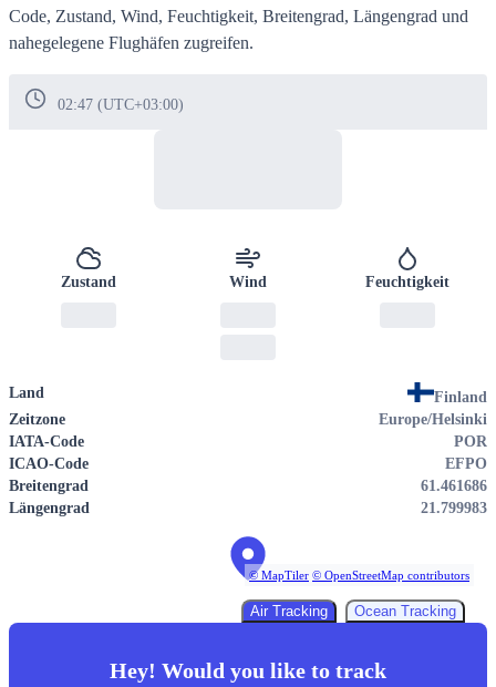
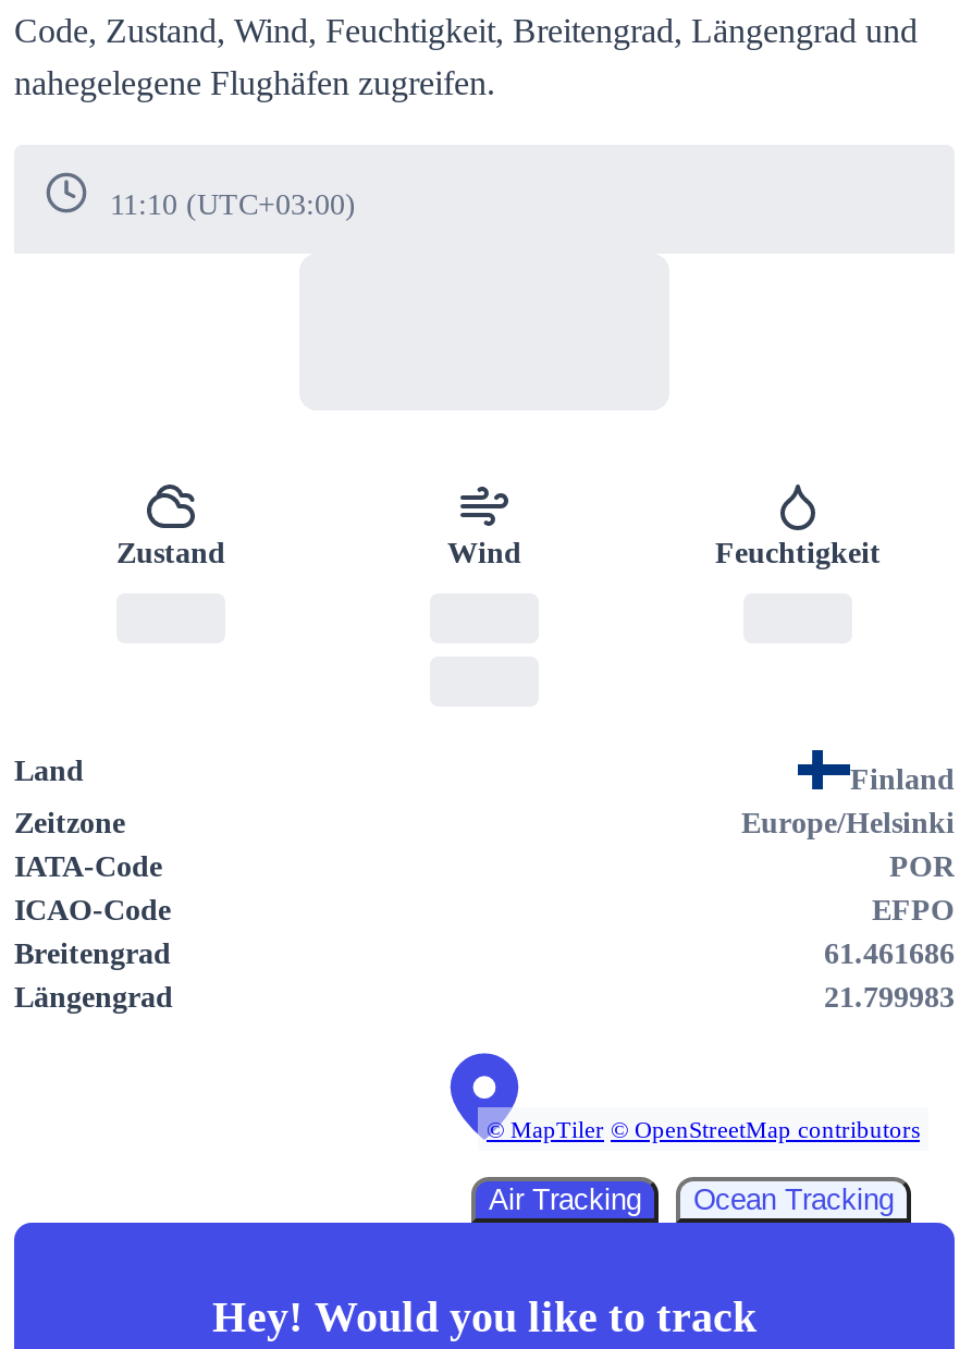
- 02:47 (UTC+03:00)
+ 11:10 (UTC+03:00)
